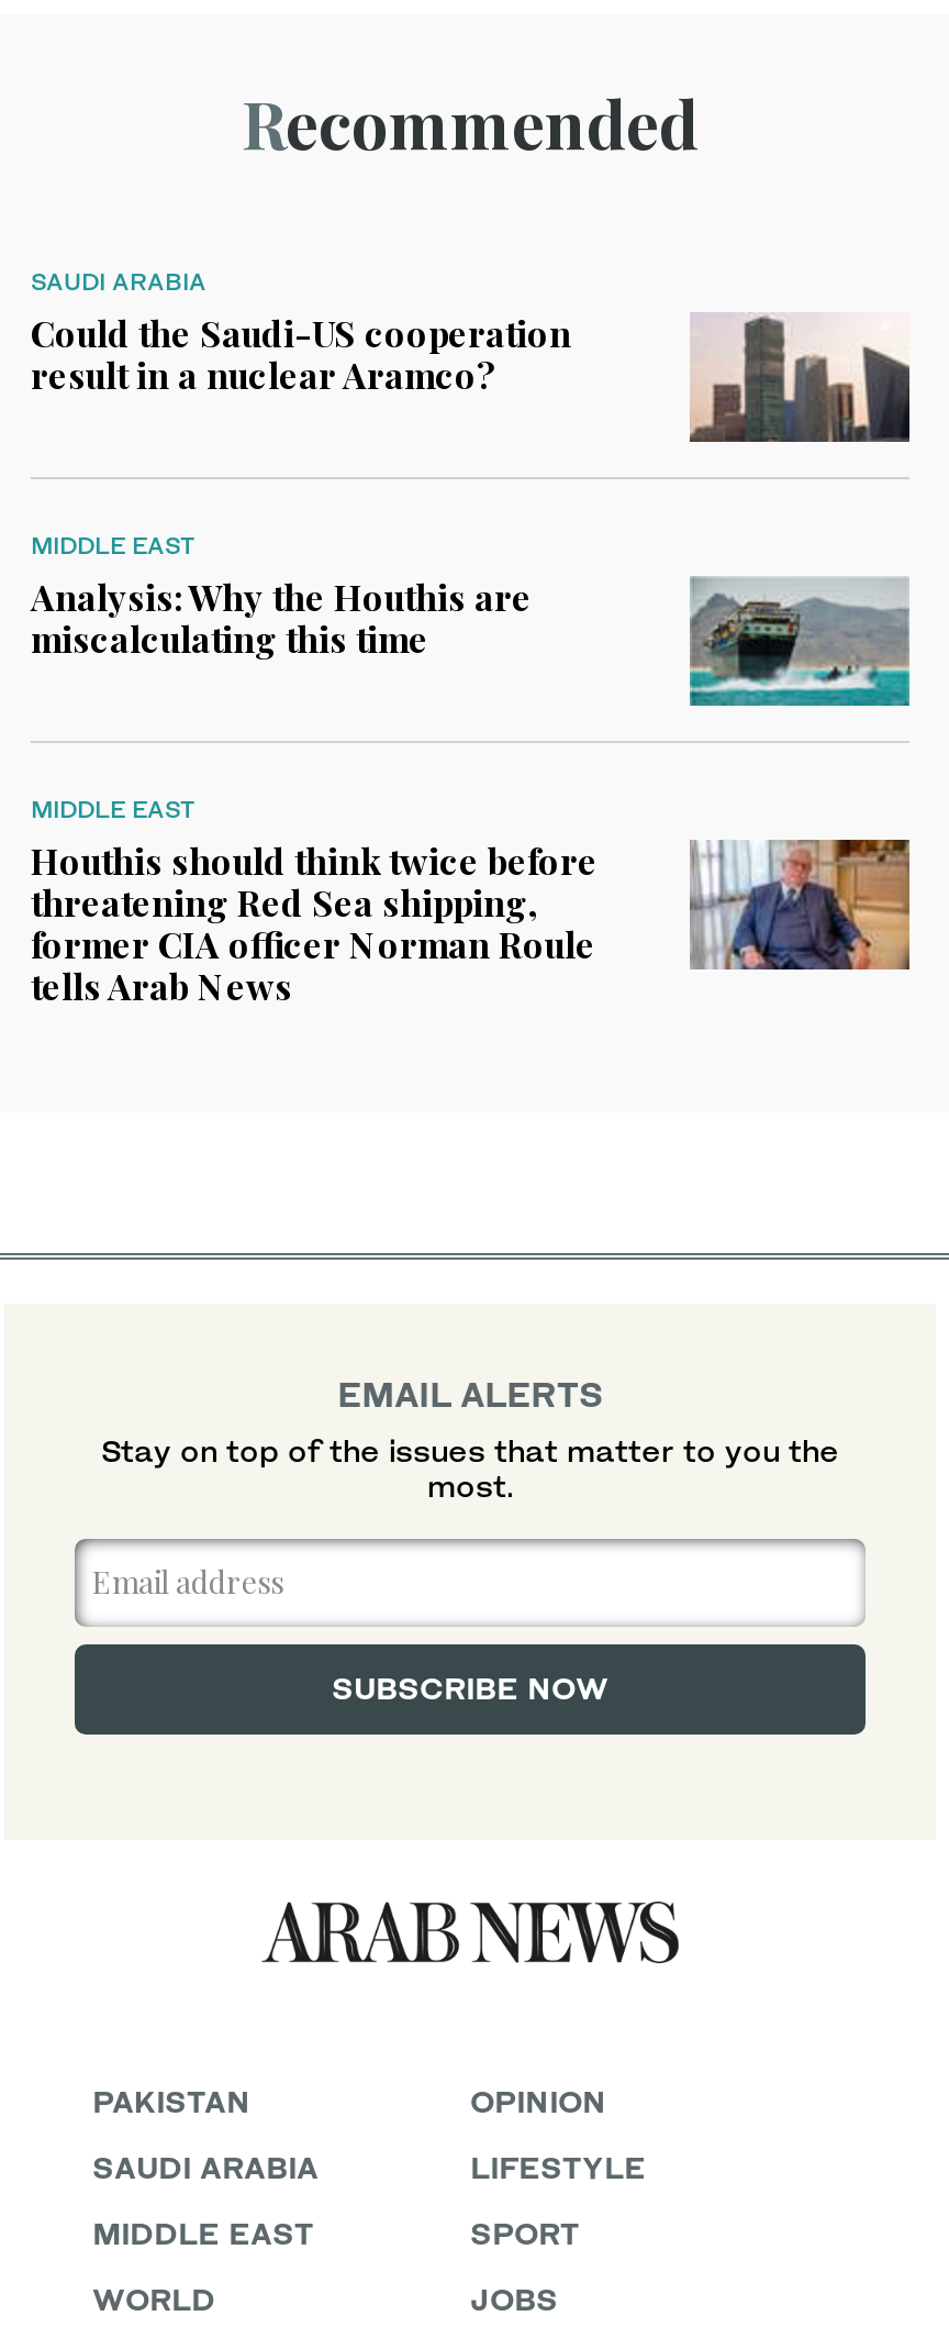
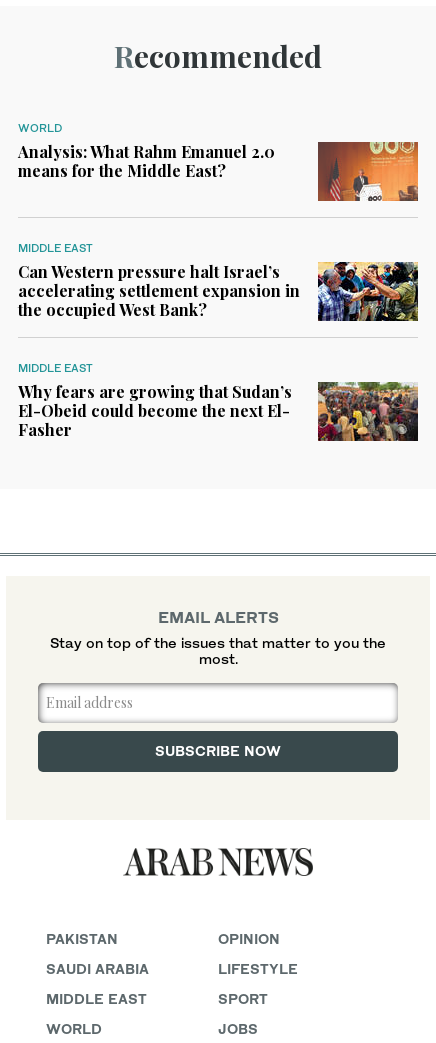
- SAUDI ARABIA
- Could the Saudi-US cooperation
- result in a nuclear Aramco?
+ WORLD
+ Analysis: What Rahm Emanuel 2.0
+ means for the Middle East?

- [image]
+ [image]

- Analysis: Why the Houthis are
- miscalculating this time
+ Can Western pressure halt Israel’s
+ accelerating settlement expansion in
+ the occupied West Bank?

- [image]
+ [image]

- Houthis should think twice before
- threatening Red Sea shipping,
- former CIA officer Norman Roule
- tells Arab News
+ Why fears are growing that Sudan’s
+ El-Obeid could become the next El-
+ Fasher

- [image]
+ [image]
